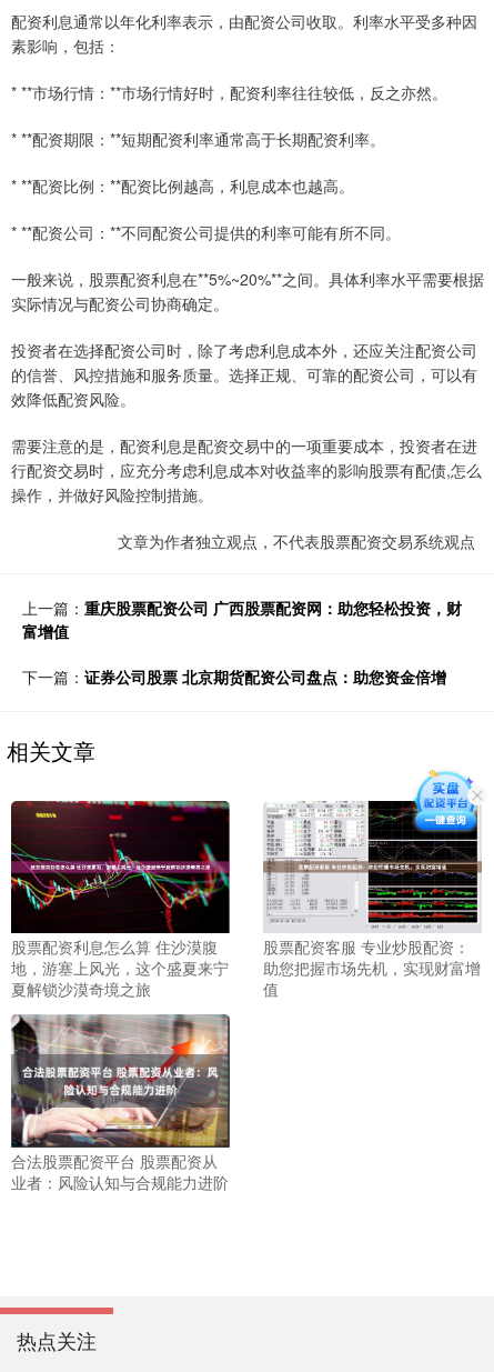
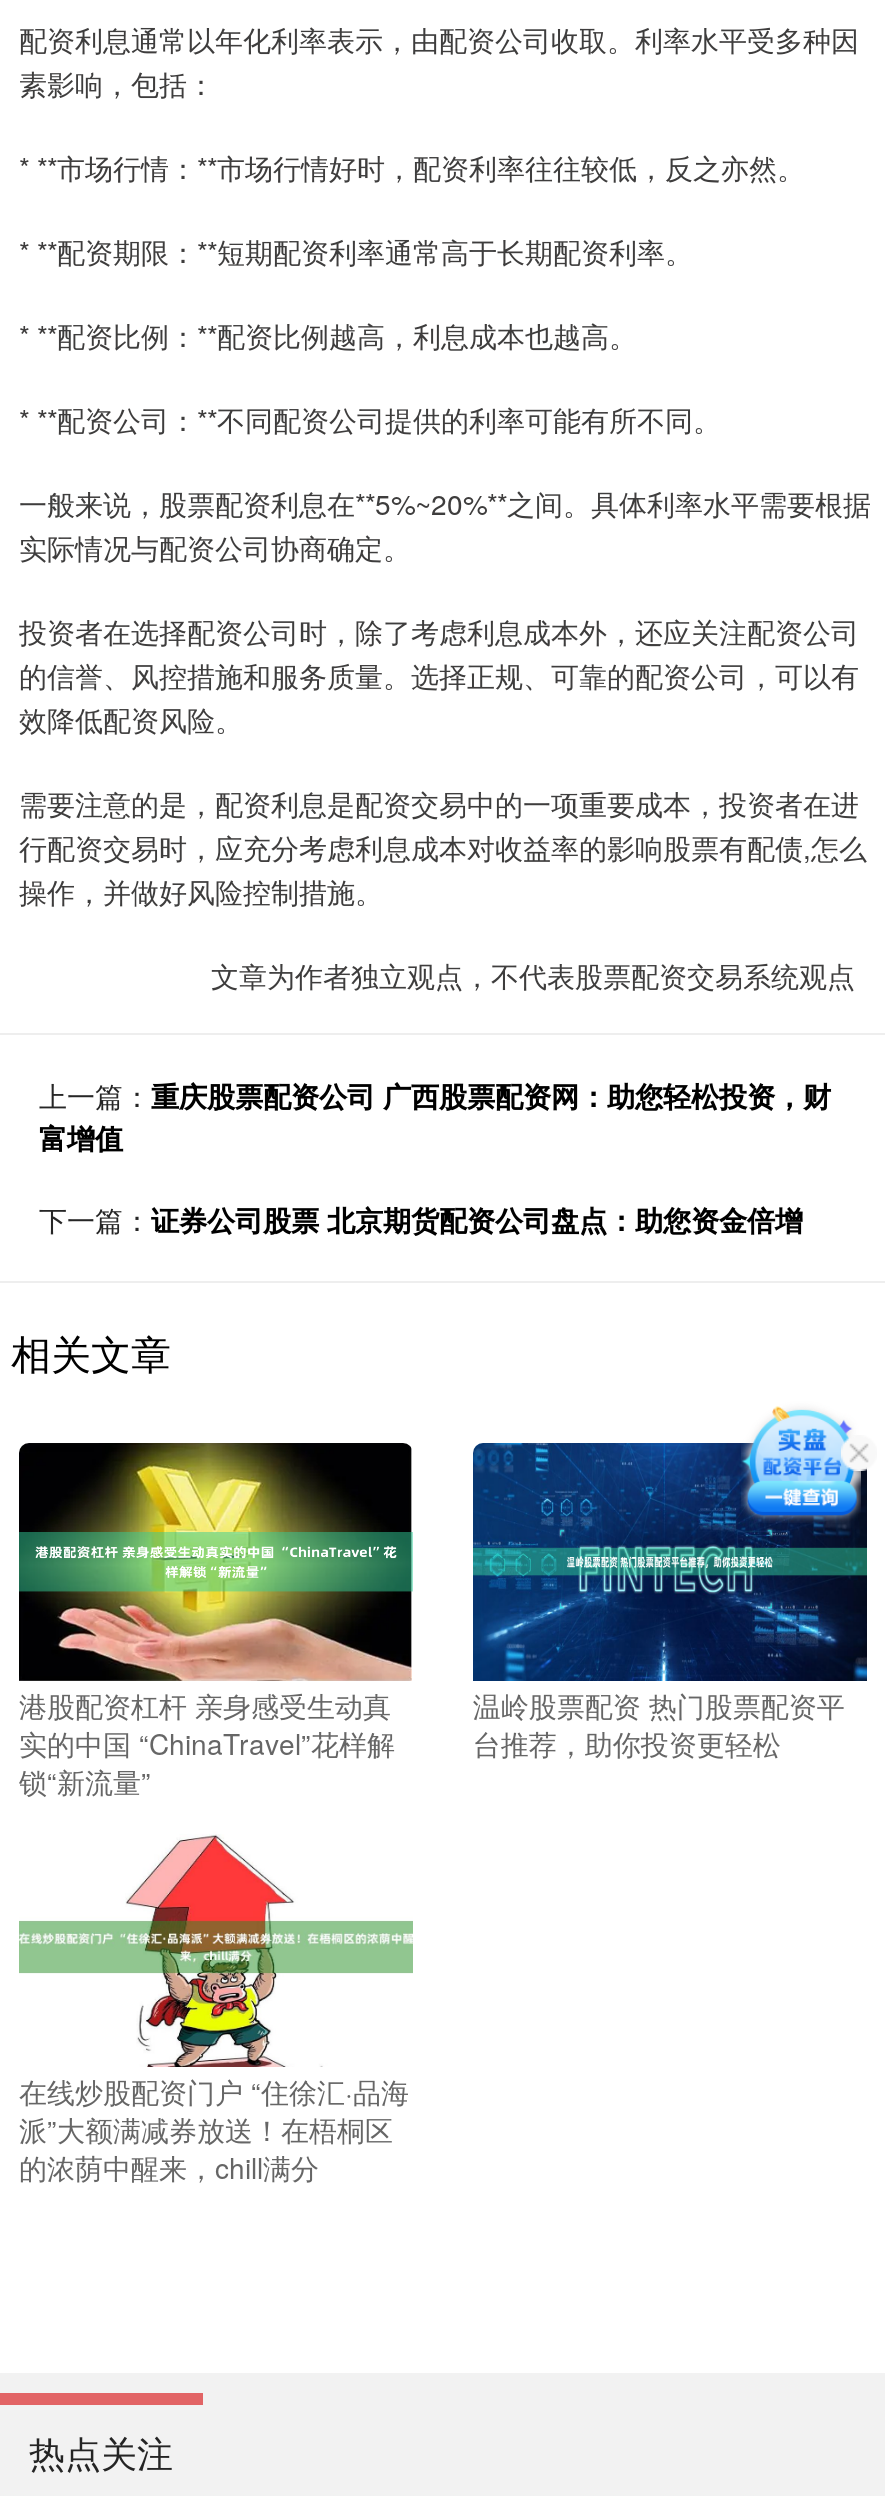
- [image]
- 股票配资客服 专业炒股配资：
- 助您把握市场先机，实现财富增
- 值
+ [image]
+ 温岭股票配资 热门股票配资平
+ 台推荐，助你投资更轻松

- [image]
- 股票配资利息怎么算 住沙漠腹
- 地，游塞上风光，这个盛夏来宁
- 夏解锁沙漠奇境之旅
+ [image]
+ 港股配资杠杆 亲身感受生动真
+ 实的中国 “ChinaTravel”花样解
+ 锁“新流量”

- [image]
- 合法股票配资平台 股票配资从
- 业者：风险认知与合规能力进阶
+ [image]
+ 在线炒股配资门户 “住徐汇·品海
+ 派”大额满减券放送！在梧桐区
+ 的浓荫中醒来，chill满分
